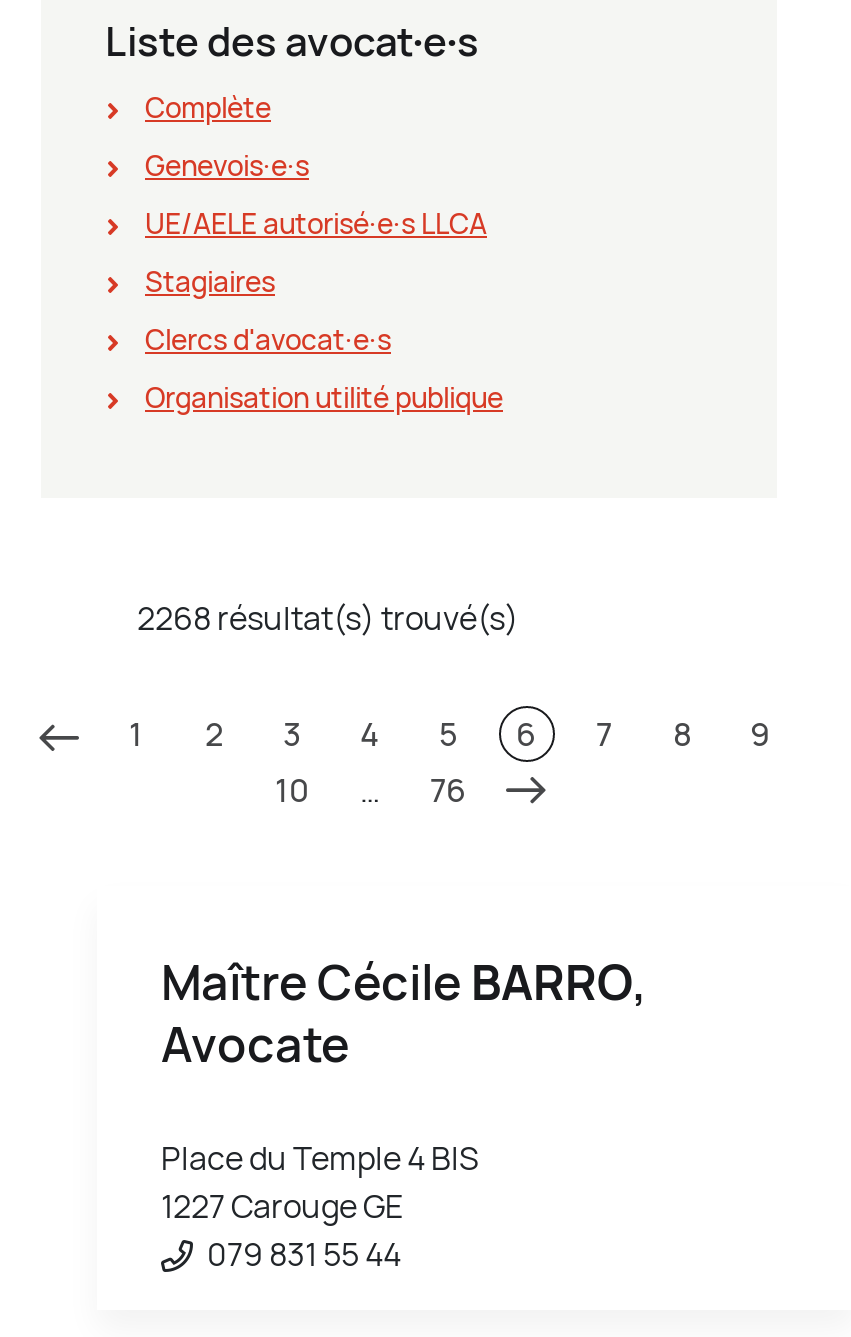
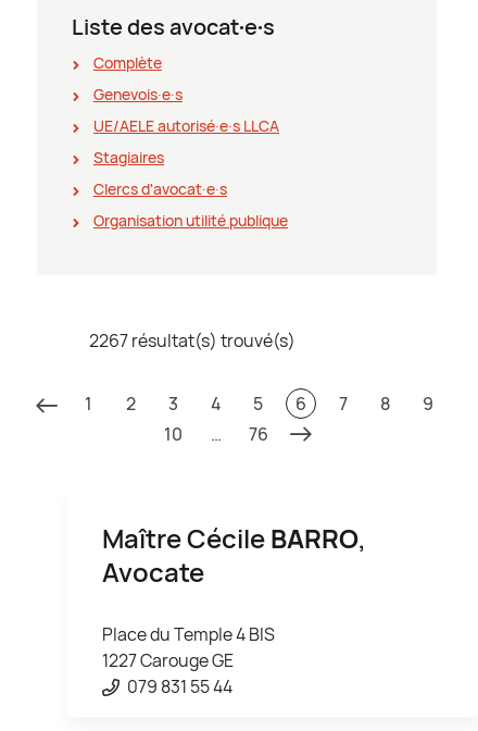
- 2268 résultat(s) trouvé(s)
+ 2267 résultat(s) trouvé(s)
